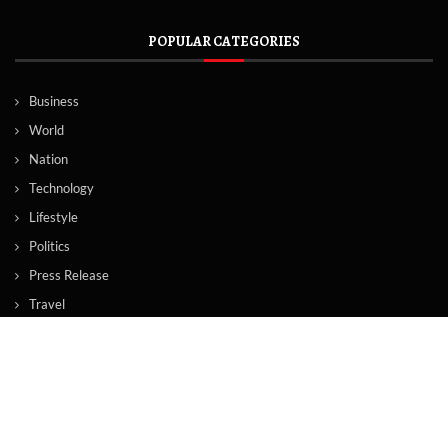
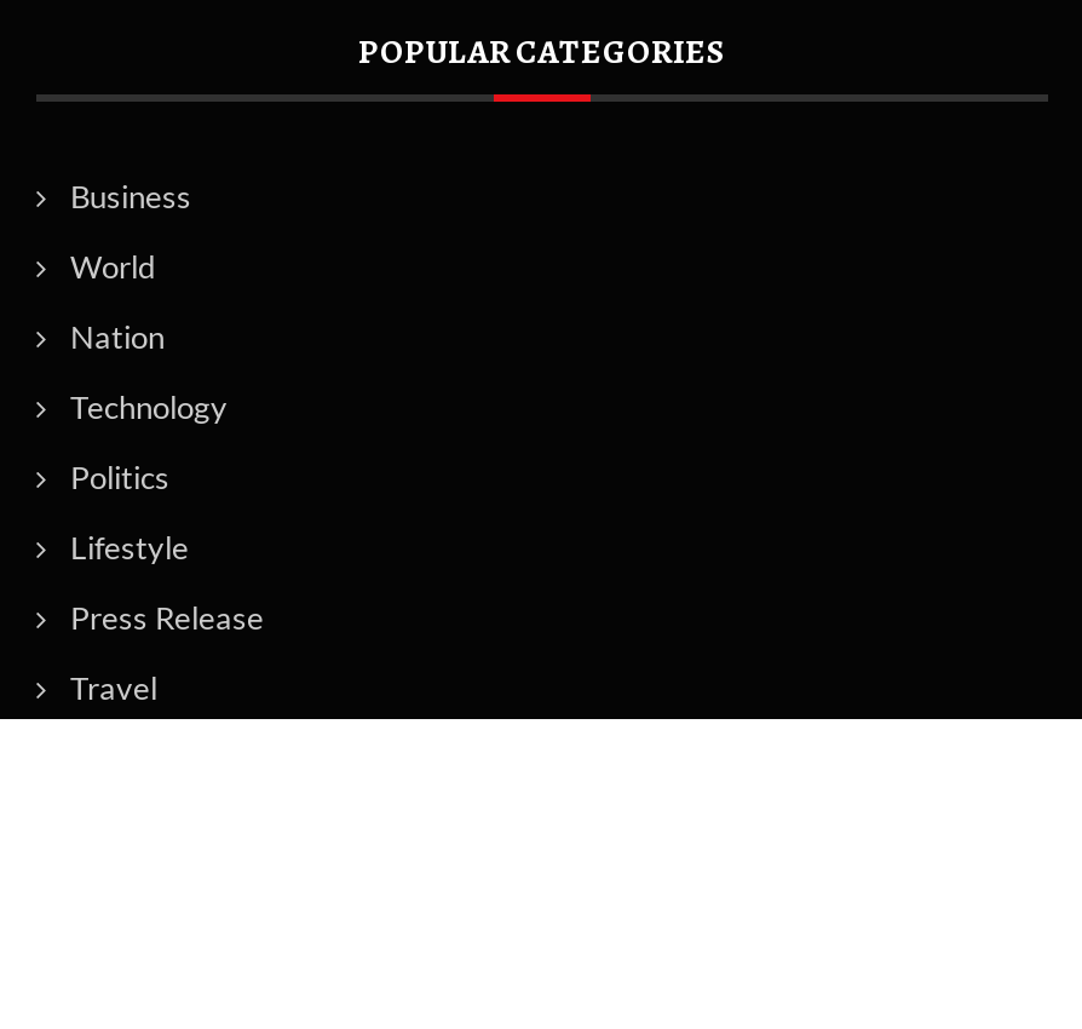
moved down: Lifestyle

moved up: Politics
